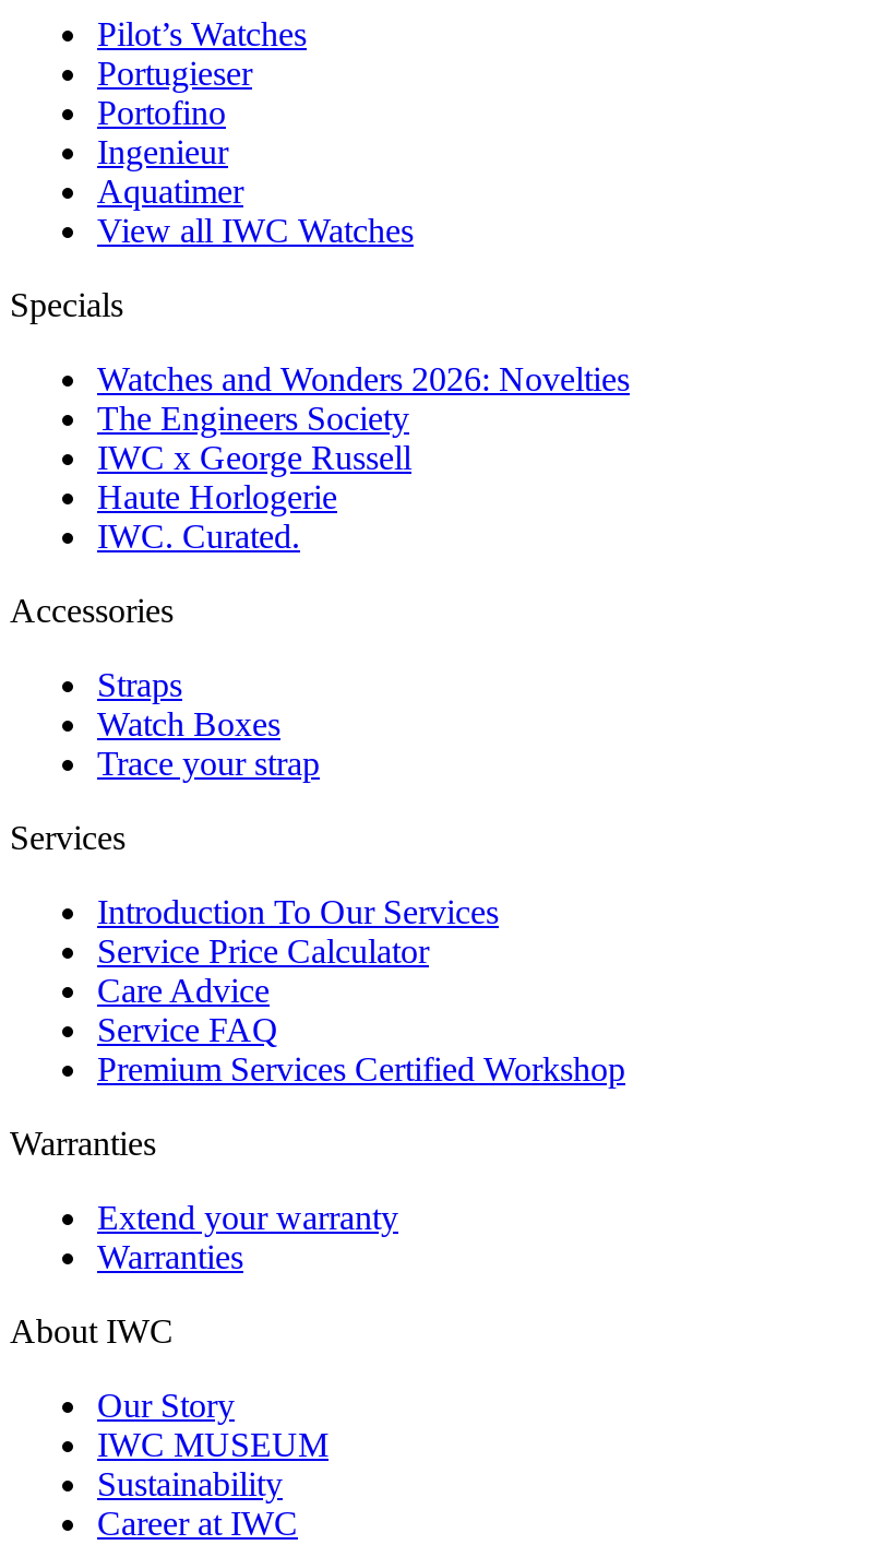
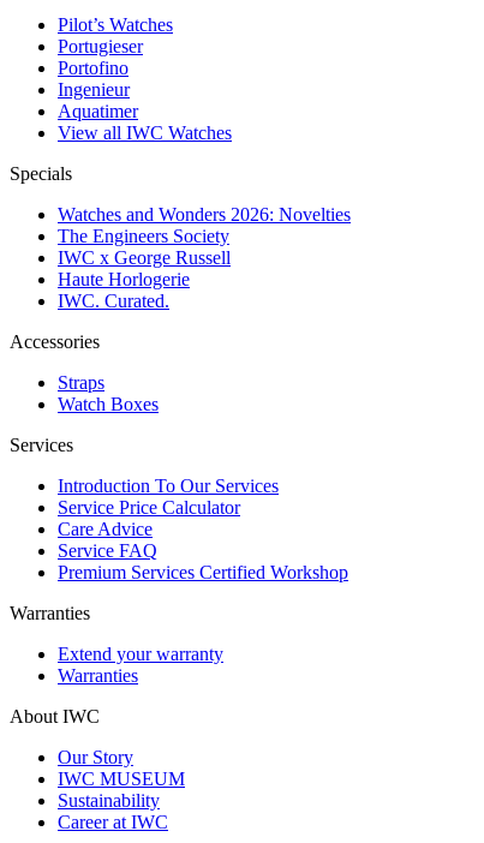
- Trace your strap
